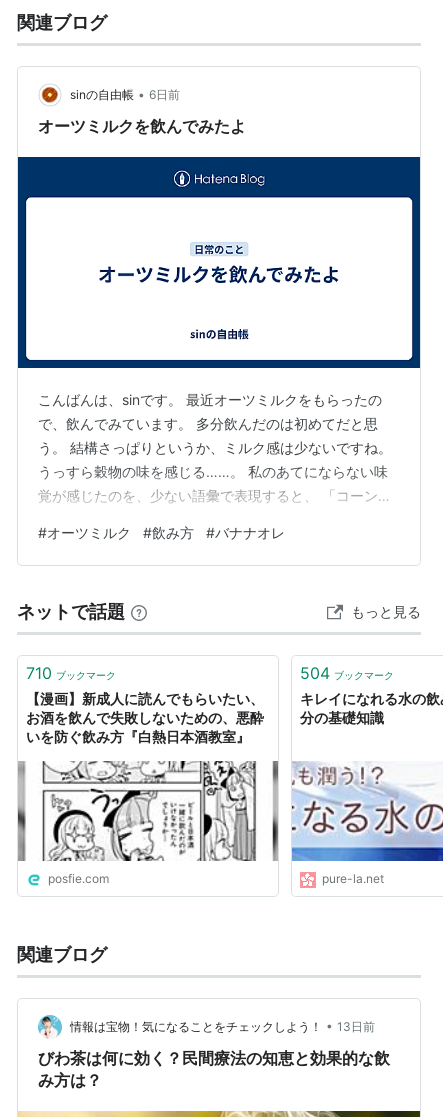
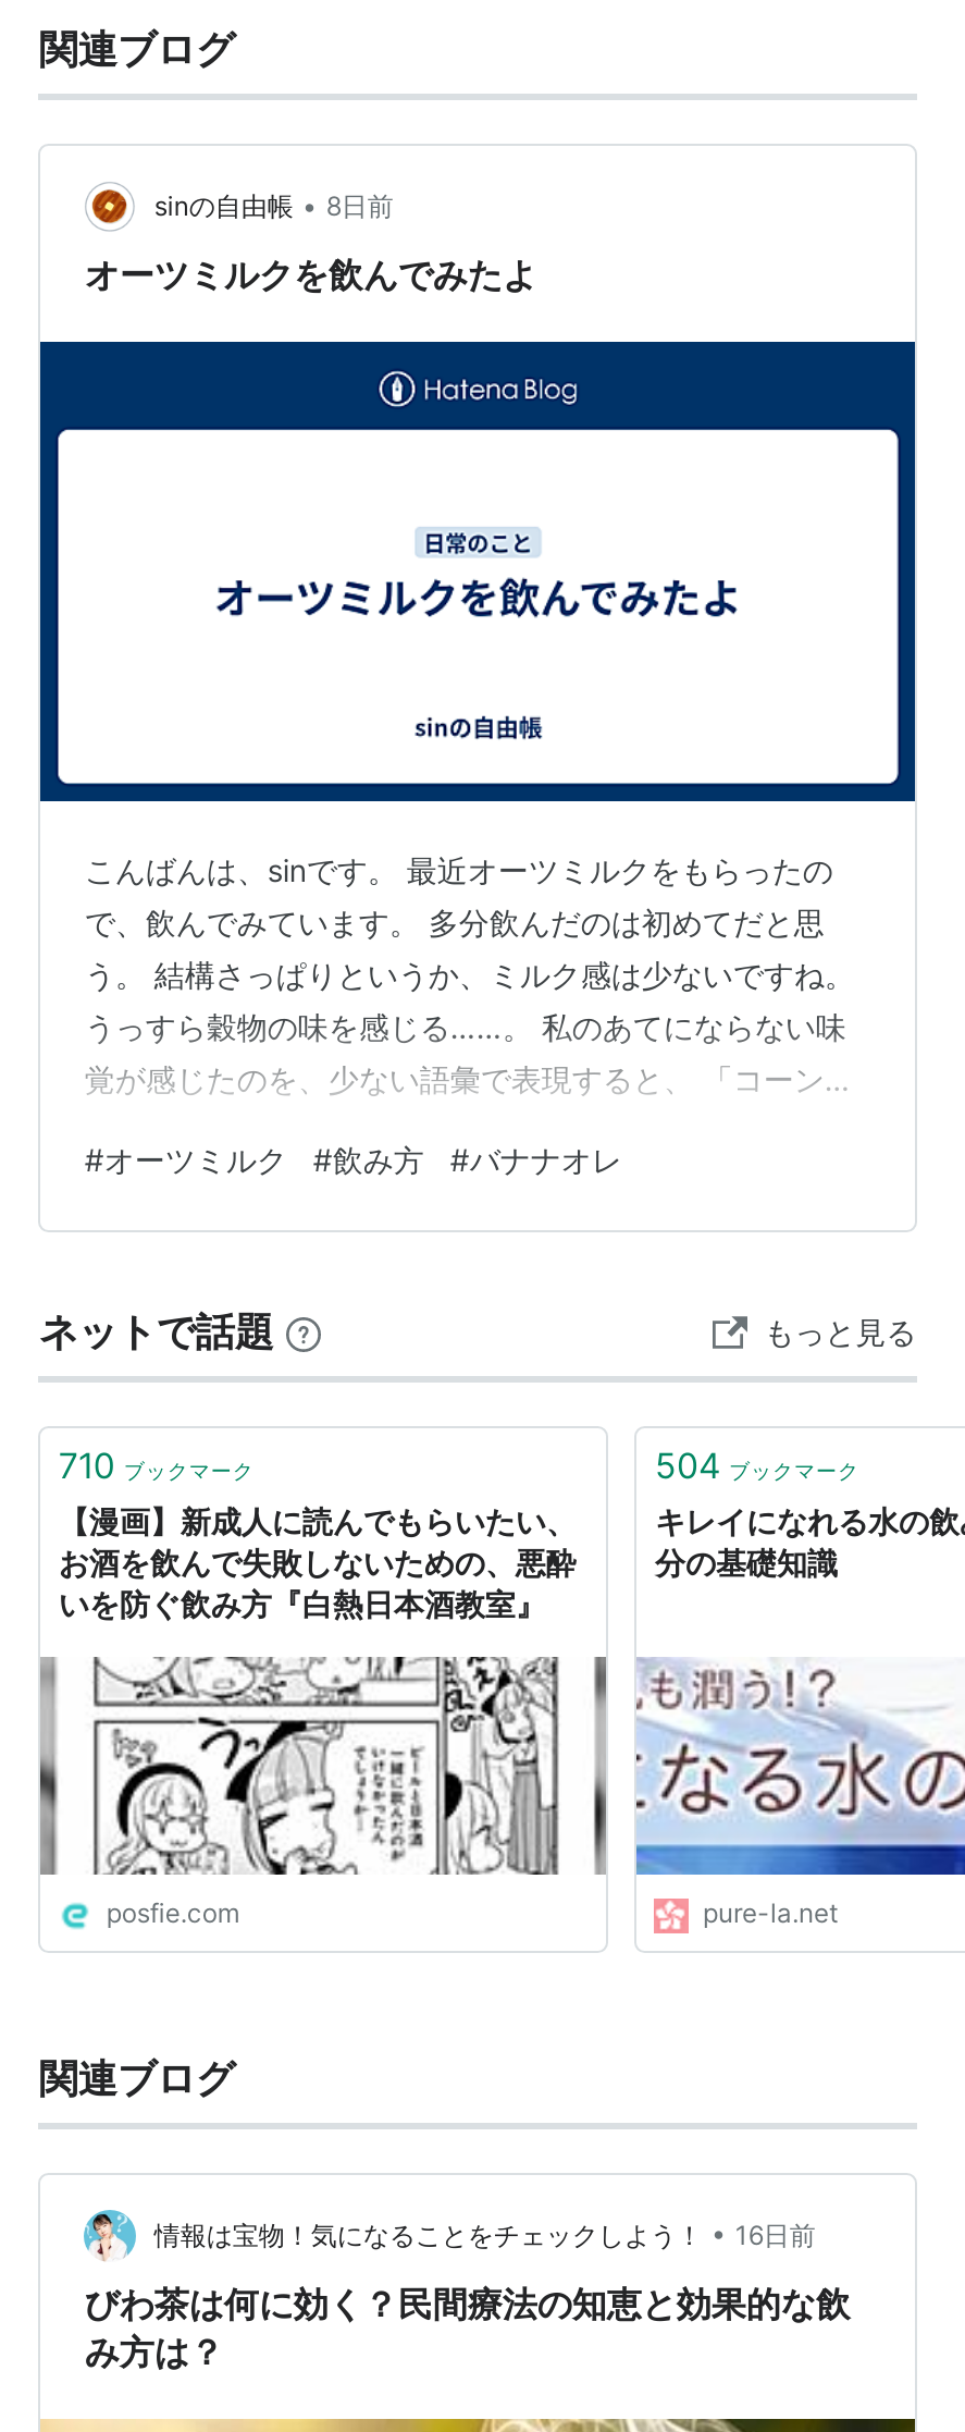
- sinの自由帳 • 6日前
+ sinの自由帳 • 8日前

- 情報は宝物！気になることをチェックしよう！ • 13日前
+ 情報は宝物！気になることをチェックしよう！ • 16日前
